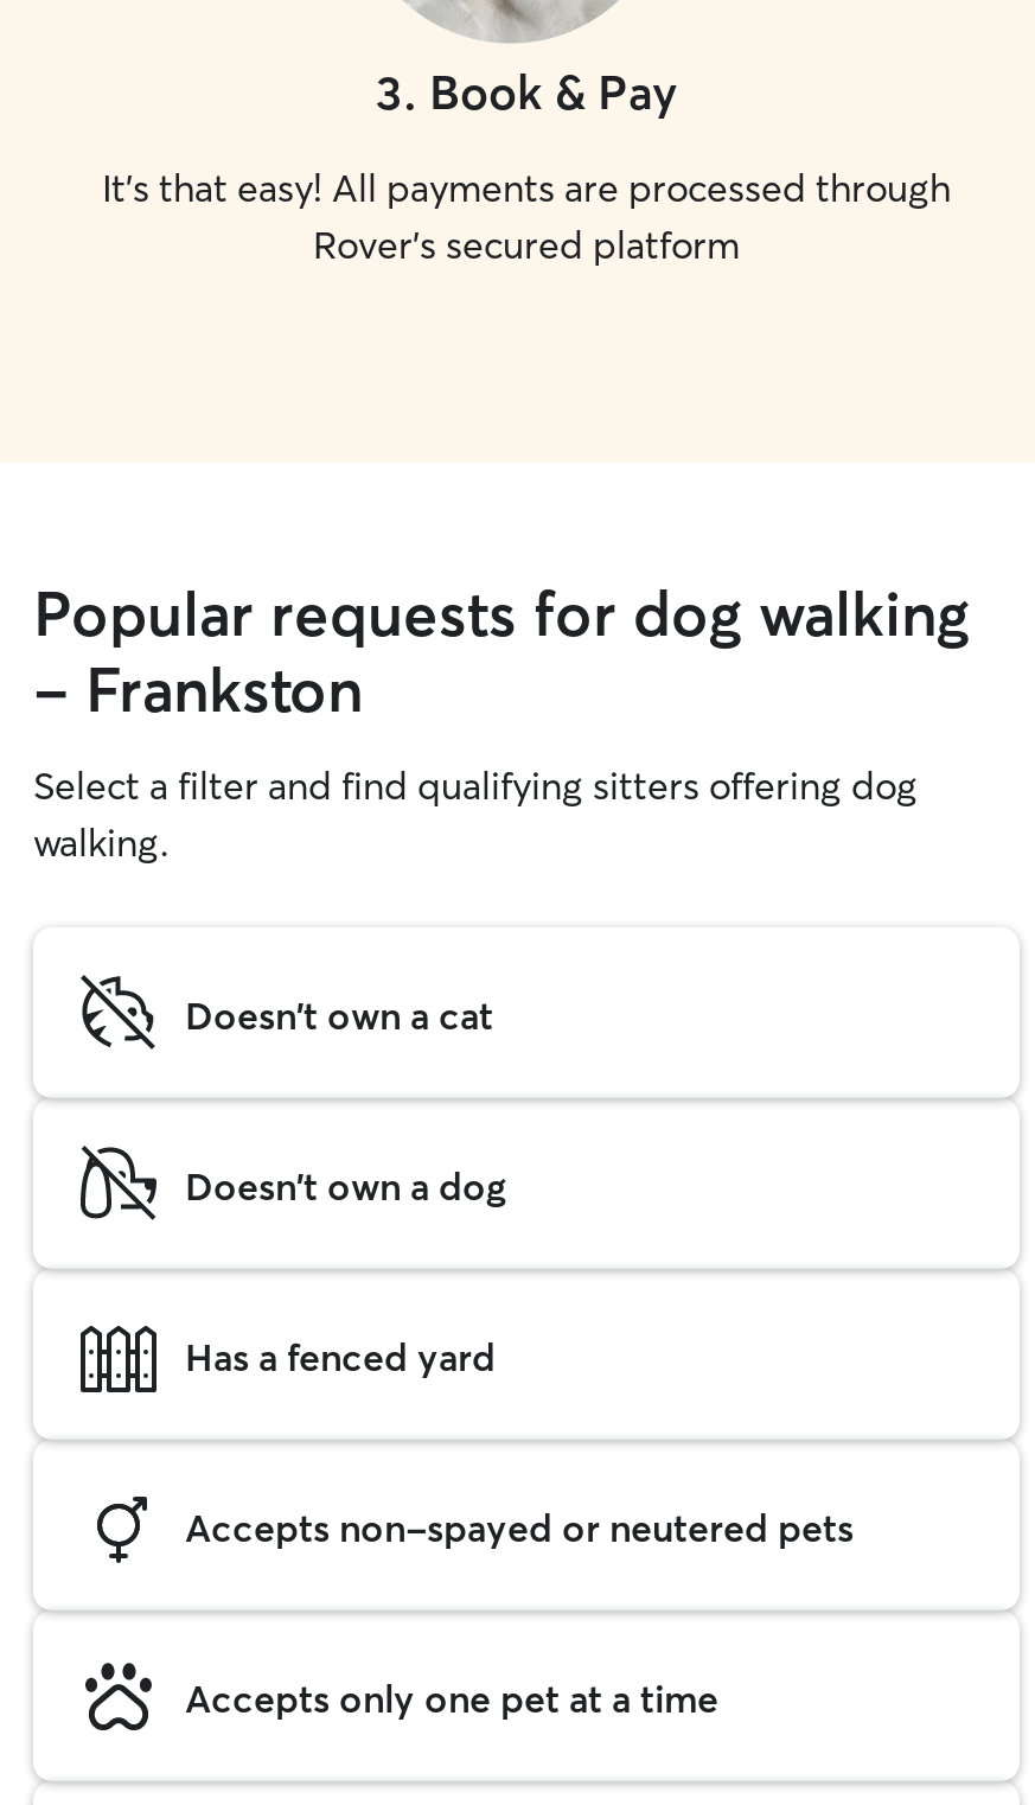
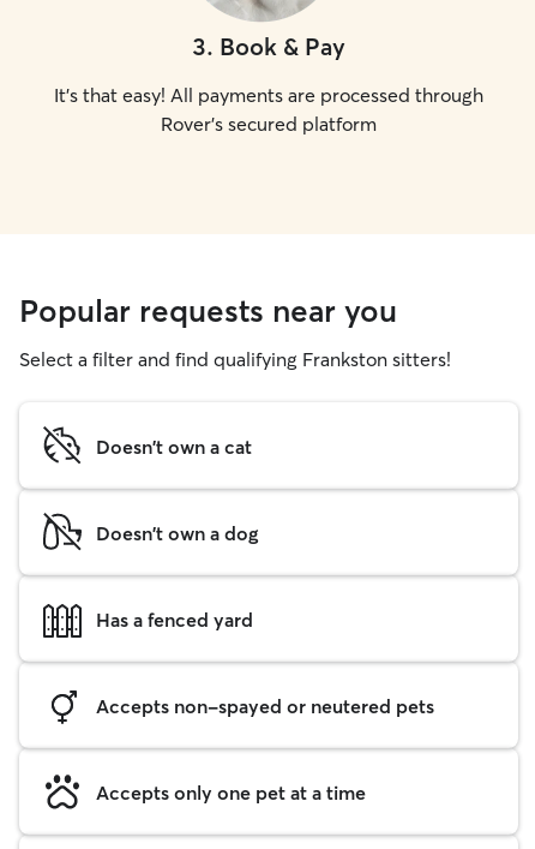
- Popular requests for dog walking
- - Frankston
- Select a filter and find qualifying sitters offering dog
- walking.
+ Popular requests near you
+ Select a filter and find qualifying Frankston sitters!
